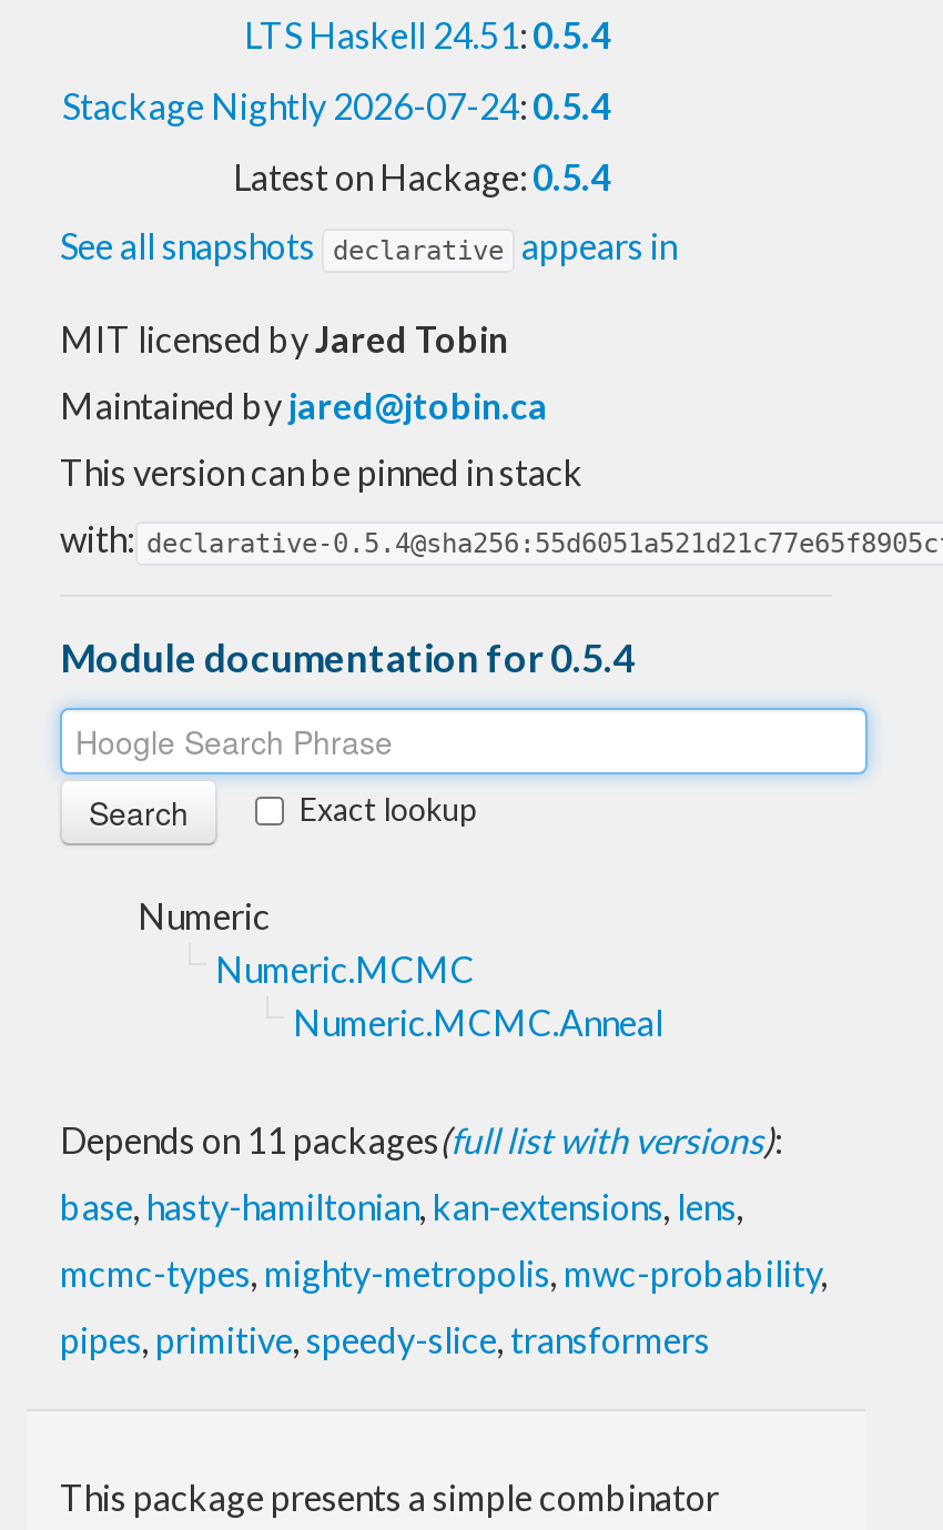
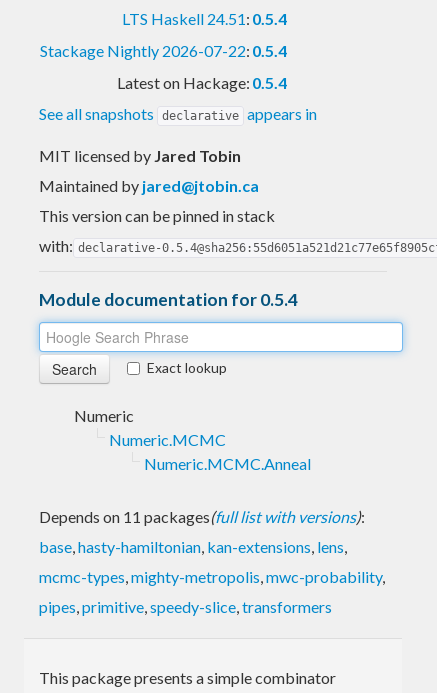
- Stackage Nightly 2026-07-24: 0.5.4
+ Stackage Nightly 2026-07-22: 0.5.4
